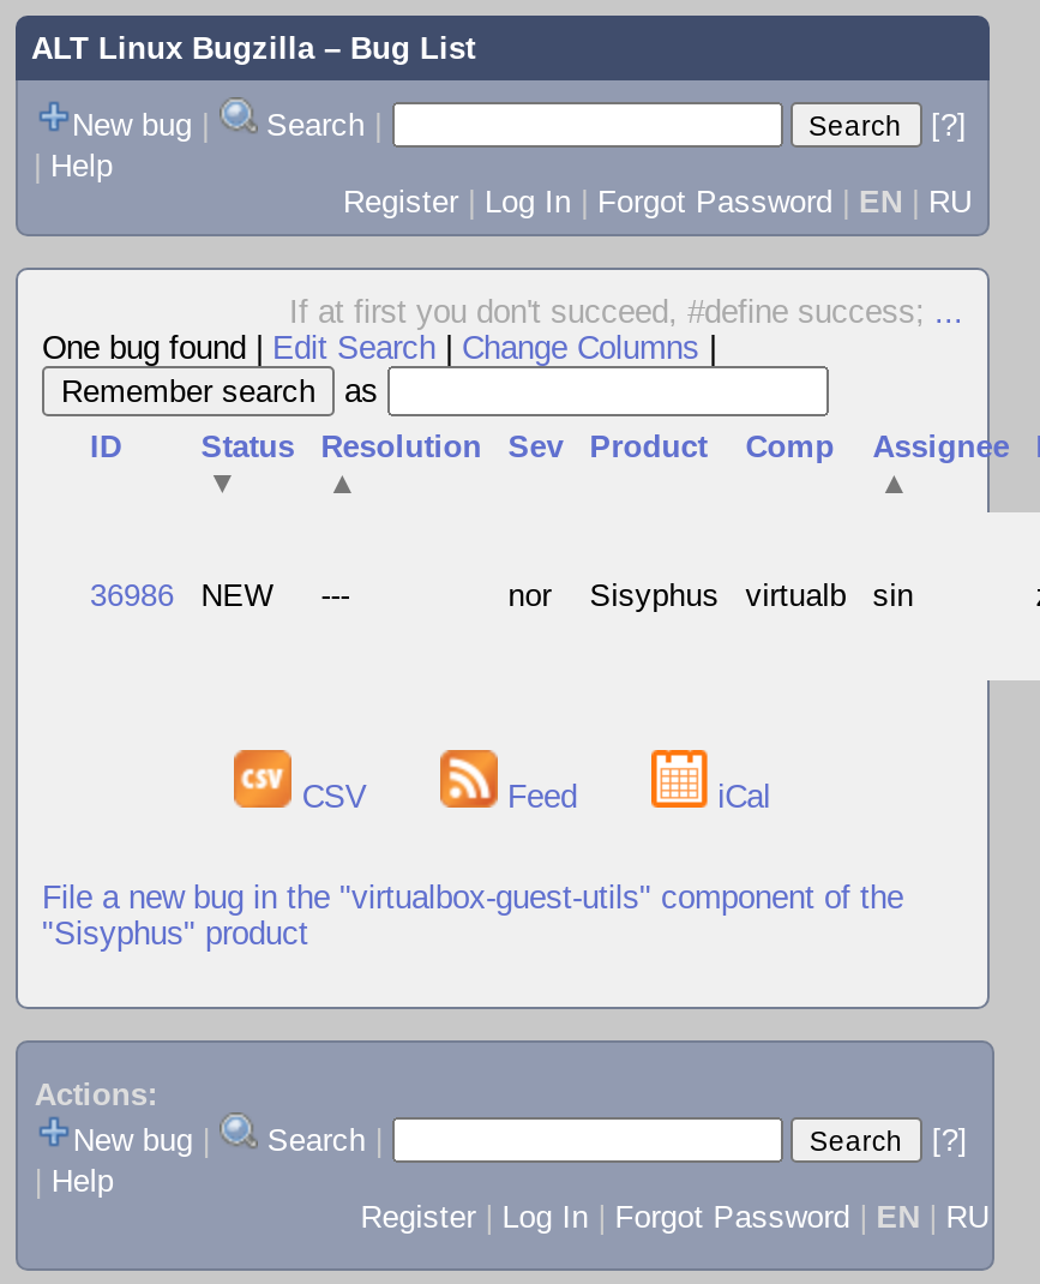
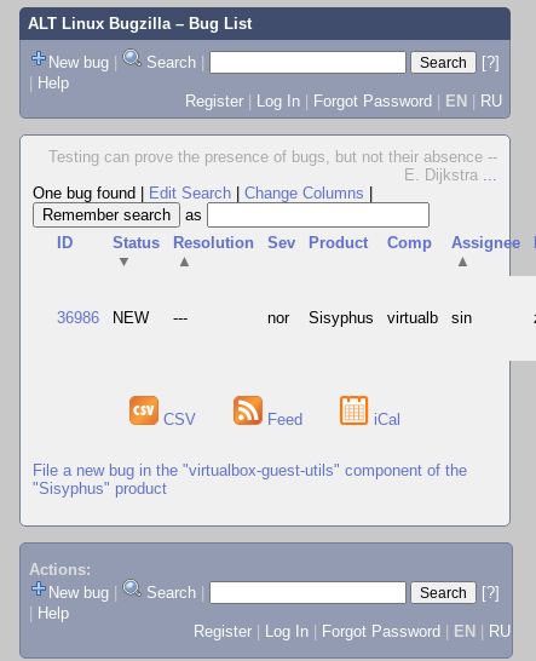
- If at first you don't succeed, #define success;...
+ Testing can prove the presence of bugs, but not their absence --
+ E. Dijkstra...
